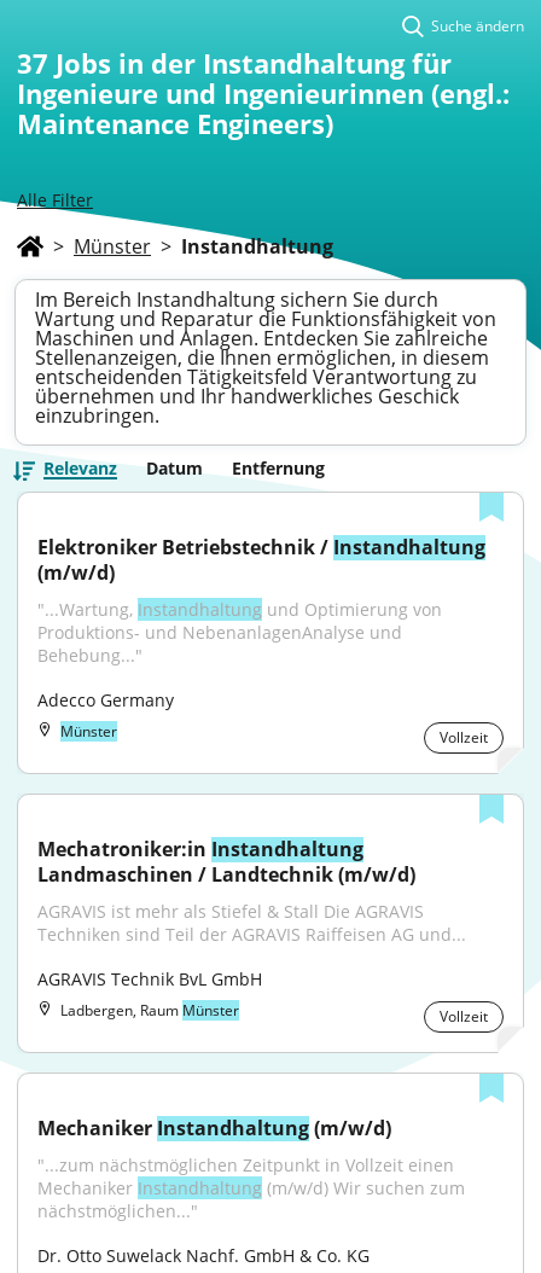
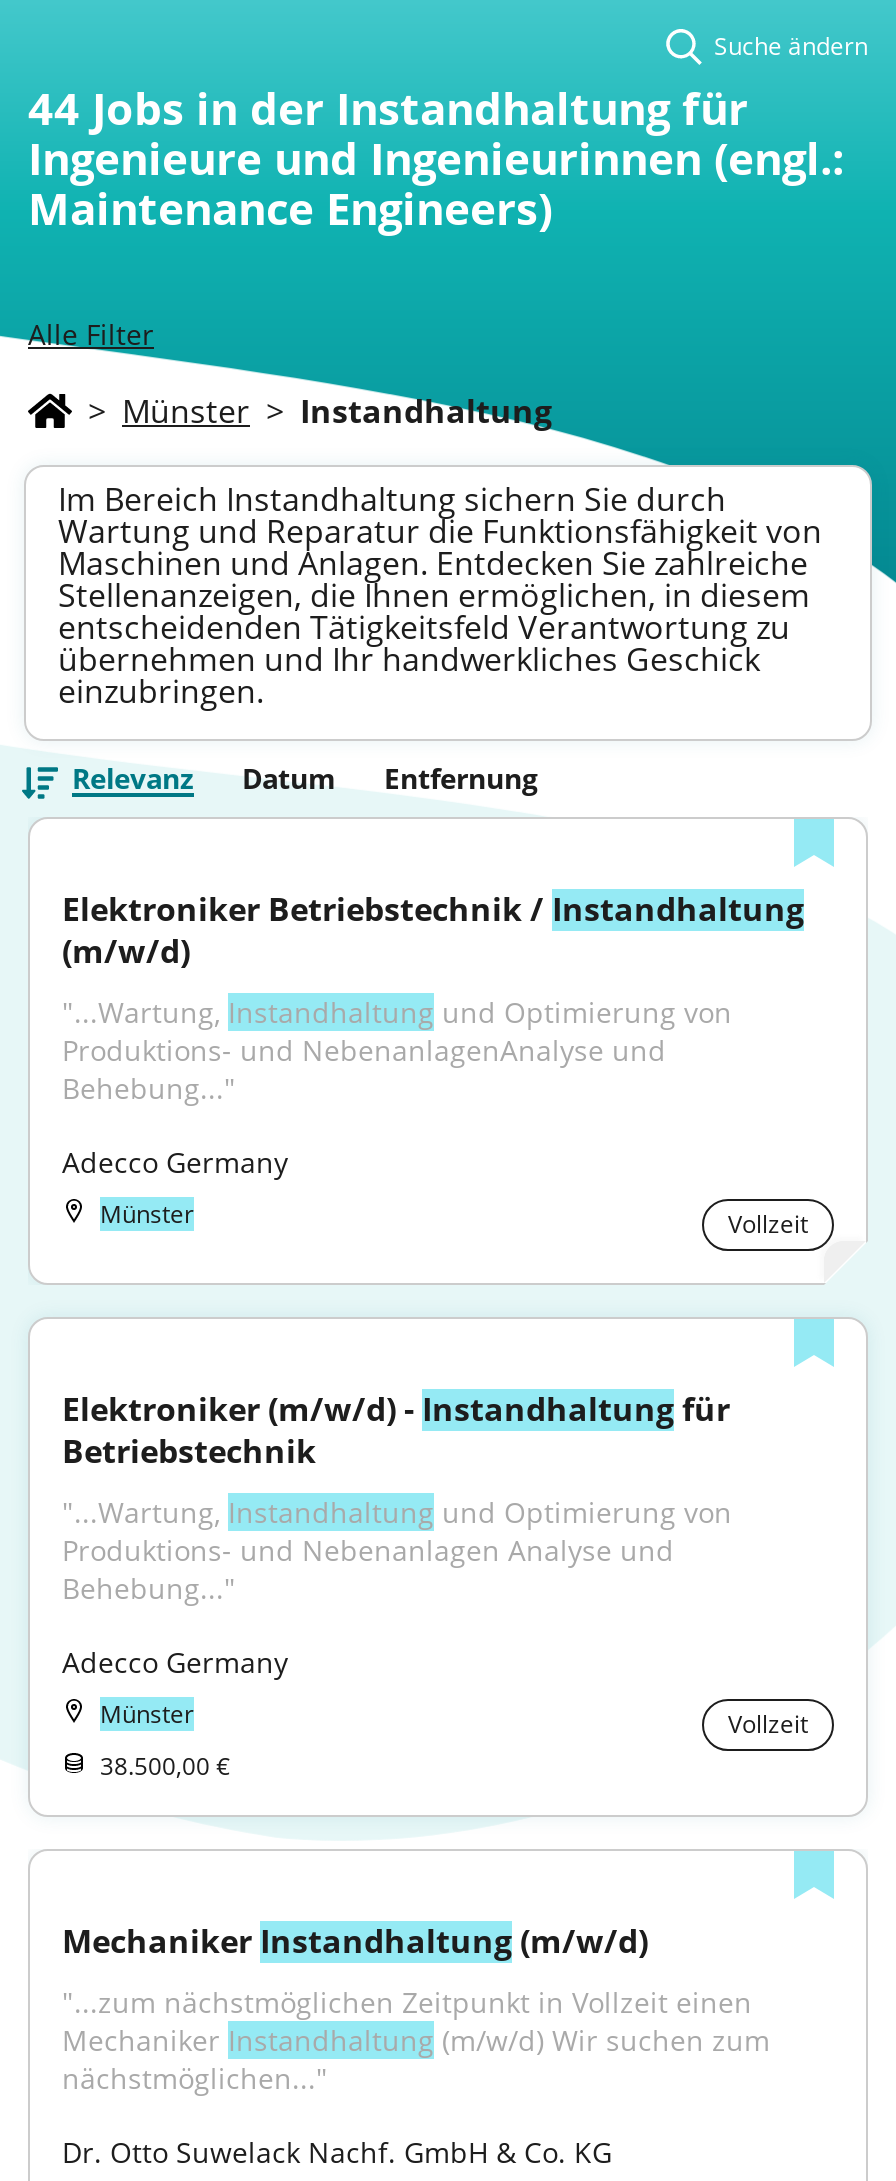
- 37 Jobs in der Instandhaltung für
+ 44 Jobs in der Instandhaltung für

- Mechatroniker:in Instandhaltung
- Landmaschinen / Landtechnik (m/w/d)
+ Elektroniker (m/w/d) - Instandhaltung für
+ Betriebstechnik

- AGRAVIS ist mehr als Stiefel & Stall Die AGRAVIS
- Techniken sind Teil der AGRAVIS Raiffeisen AG und...
+ "...Wartung, Instandhaltung und Optimierung von
+ Produktions- und Nebenanlagen Analyse und
+ Behebung..."

- AGRAVIS Technik BvL GmbH
- Ladbergen, Raum Münster
+ Adecco Germany
+ Münster

+ 38.500,00 €
